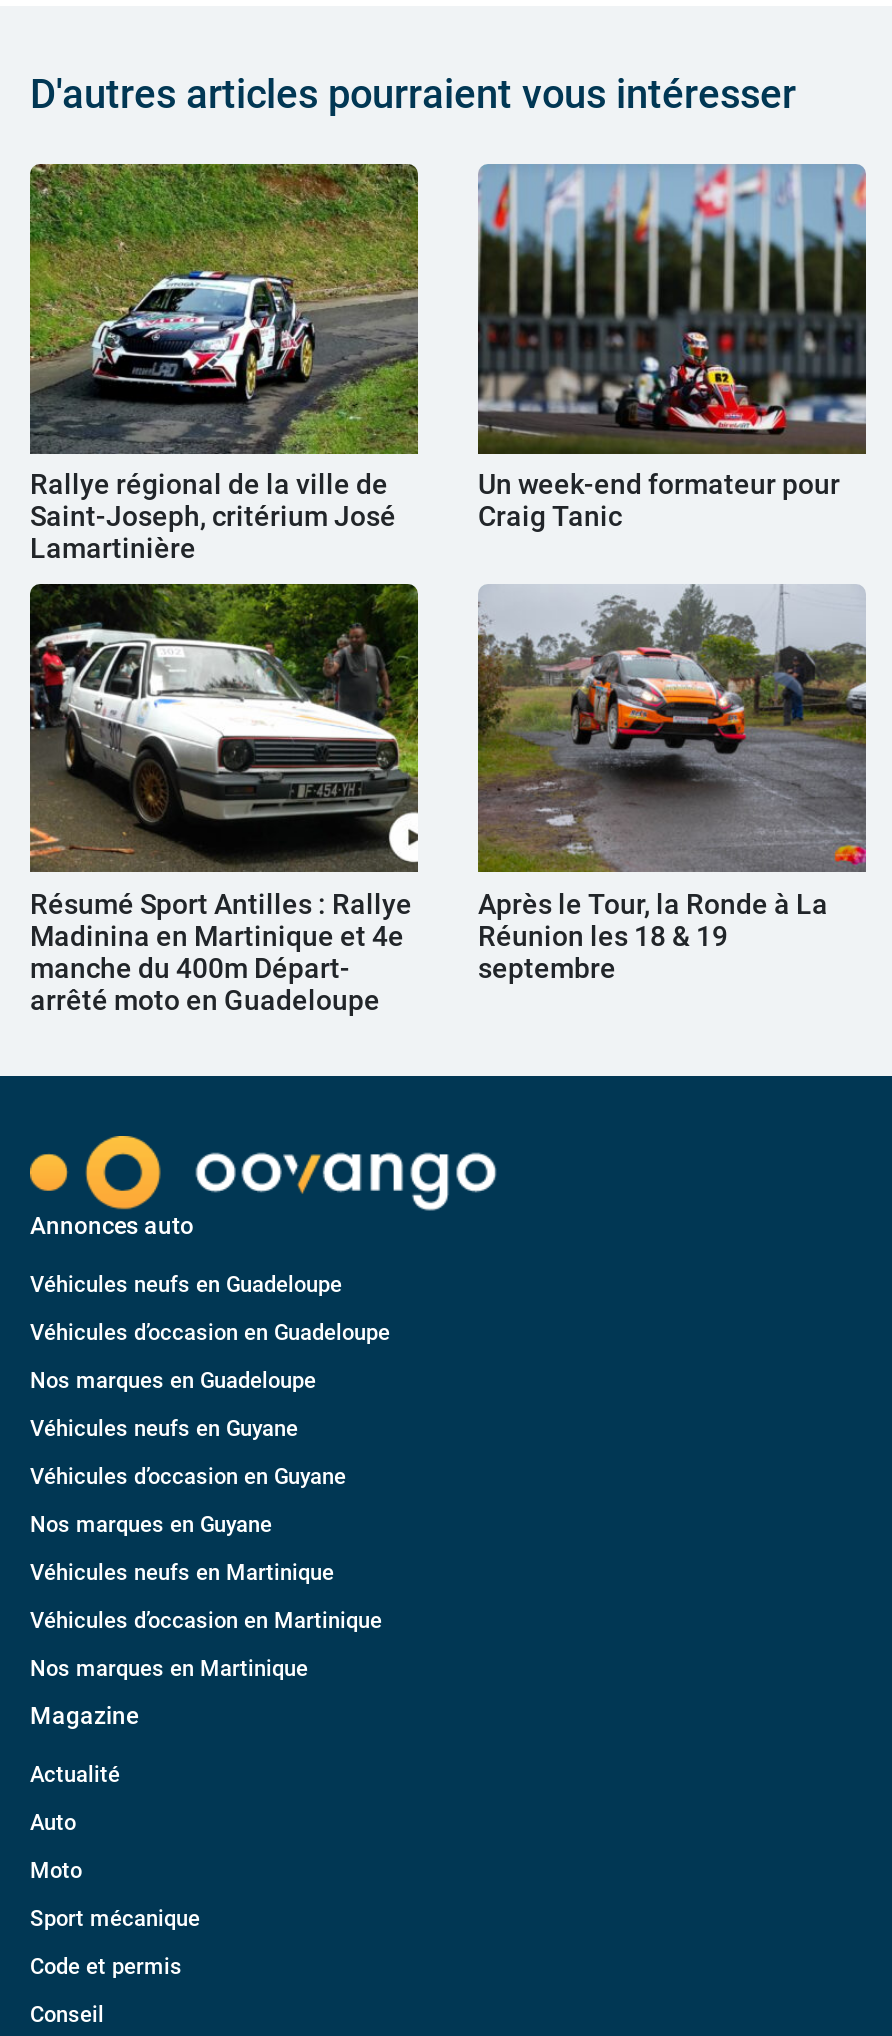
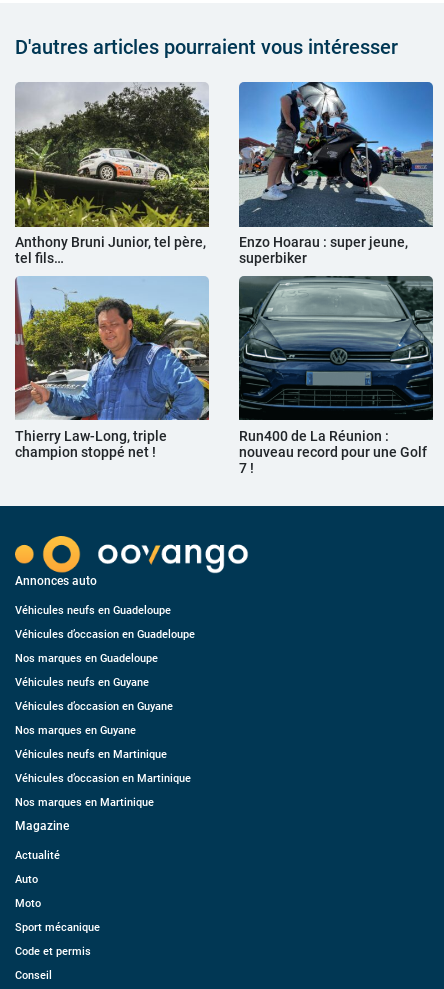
- [image]
- Rallye régional de la ville de
- Saint-Joseph, critérium José
- Lamartinière
+ [image]
+ Anthony Bruni Junior, tel père,
+ tel fils…

- [image]
- Un week-end formateur pour
- Craig Tanic
+ [image]
+ Enzo Hoarau : super jeune,
+ superbiker

- [image]
- Résumé Sport Antilles : Rallye
- Madinina en Martinique et 4e
- manche du 400m Départ-
- arrêté moto en Guadeloupe
+ [image]
+ Thierry Law-Long, triple
+ champion stoppé net !

- [image]
- Après le Tour, la Ronde à La
- Réunion les 18 & 19
- septembre
+ [image]
+ Run400 de La Réunion :
+ nouveau record pour une Golf
+ 7 !
